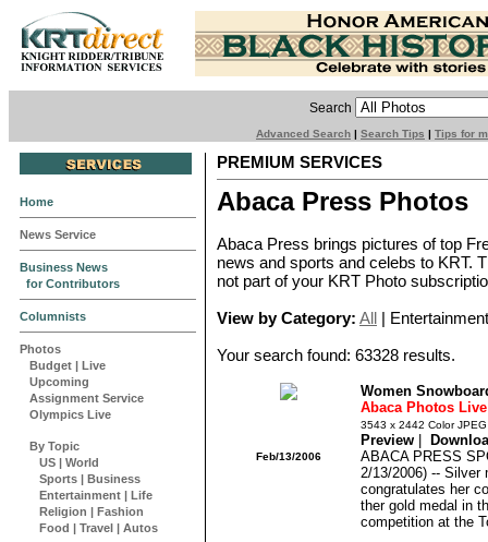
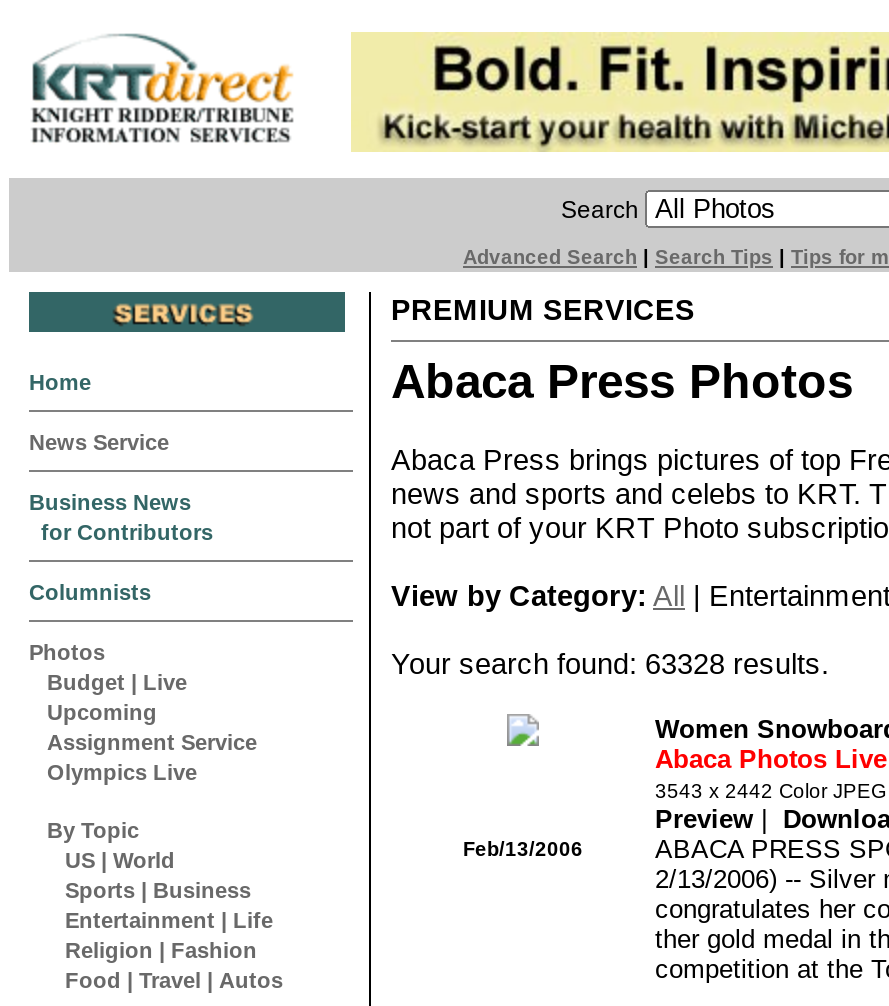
- [image]
+ [image]
